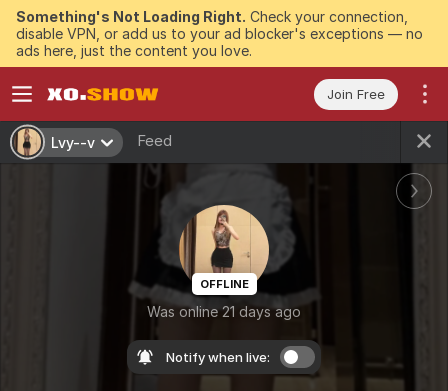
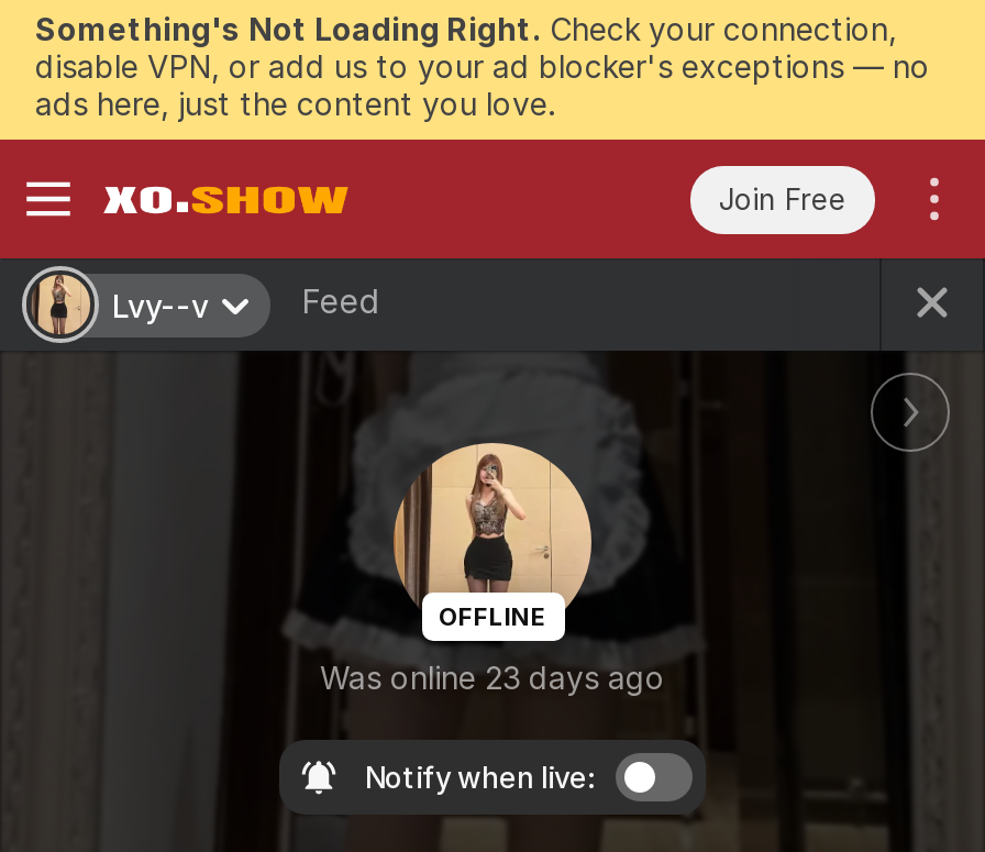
- Was online 21 days ago
+ Was online 23 days ago
